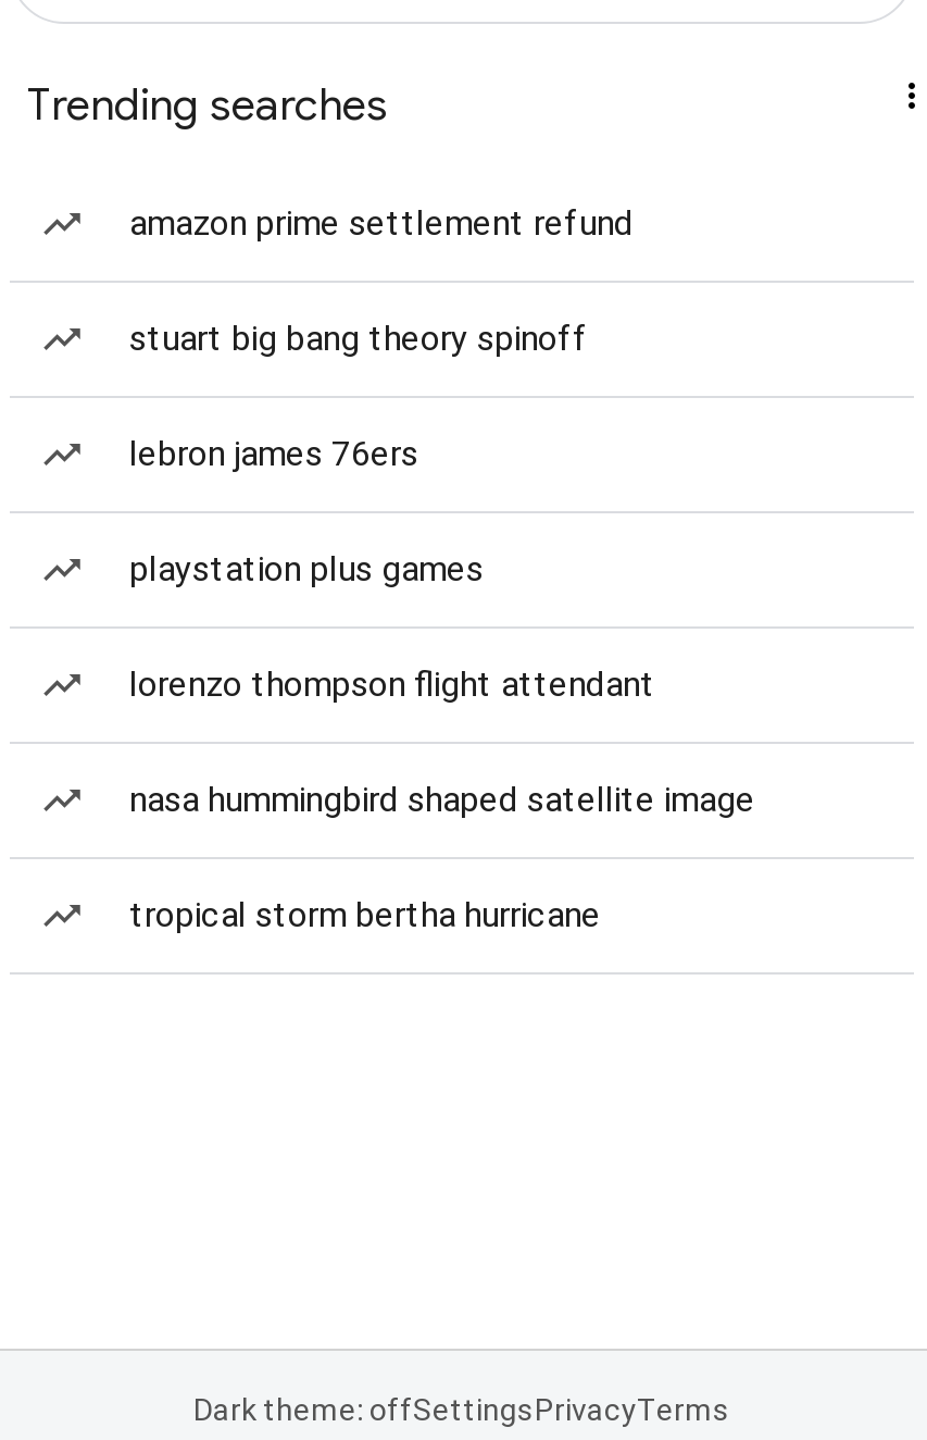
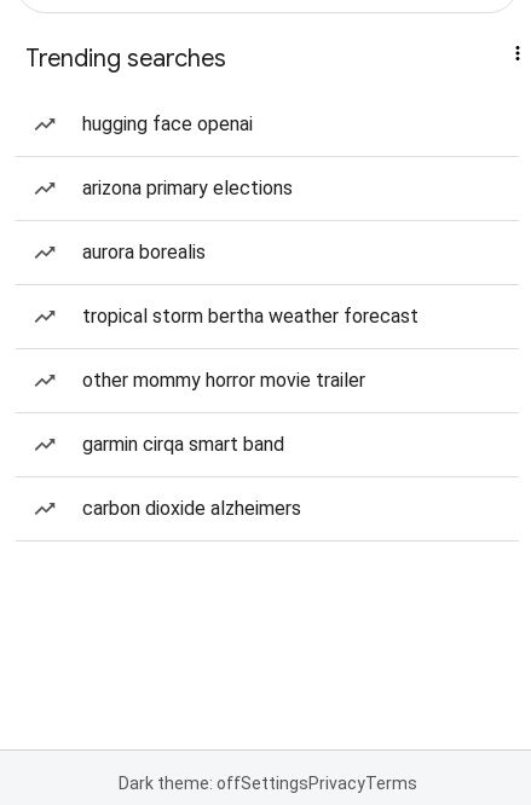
- amazon prime settlement refund
+ hugging face openai

- stuart big bang theory spinoff
+ arizona primary elections

- lebron james 76ers
+ aurora borealis

- playstation plus games
+ tropical storm bertha weather forecast

- lorenzo thompson flight attendant
+ other mommy horror movie trailer

- nasa hummingbird shaped satellite image
+ garmin cirqa smart band

- tropical storm bertha hurricane
+ carbon dioxide alzheimers
